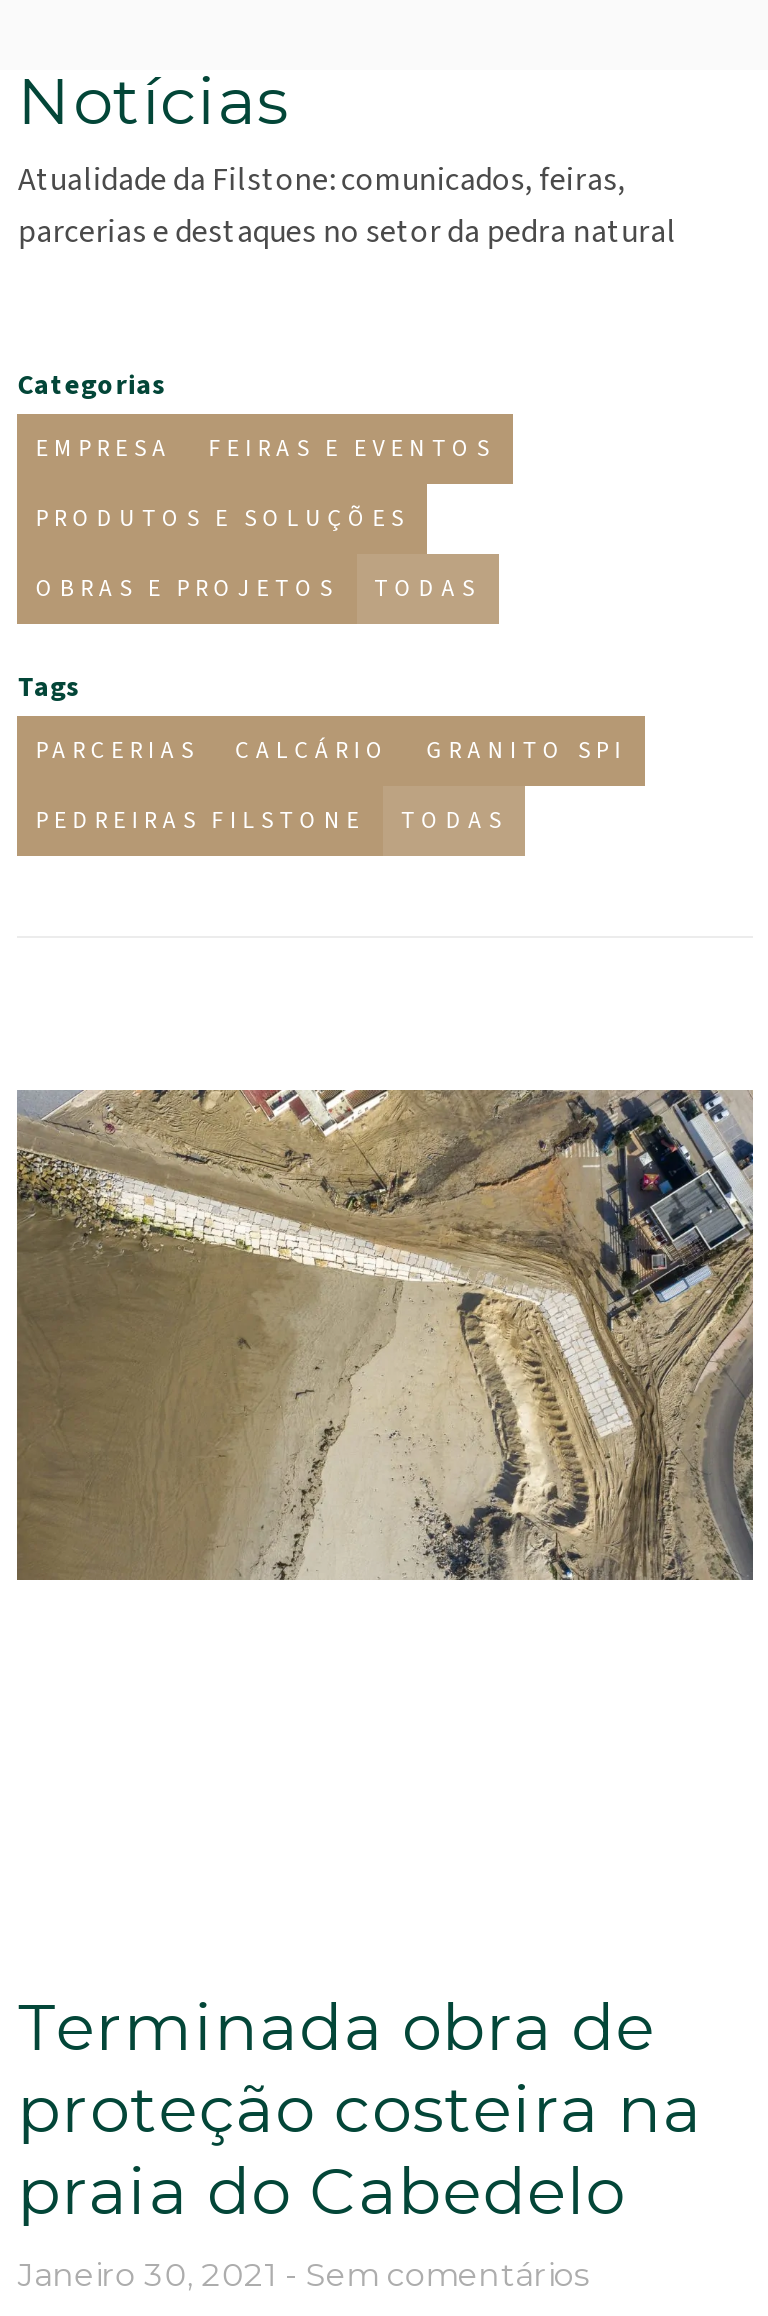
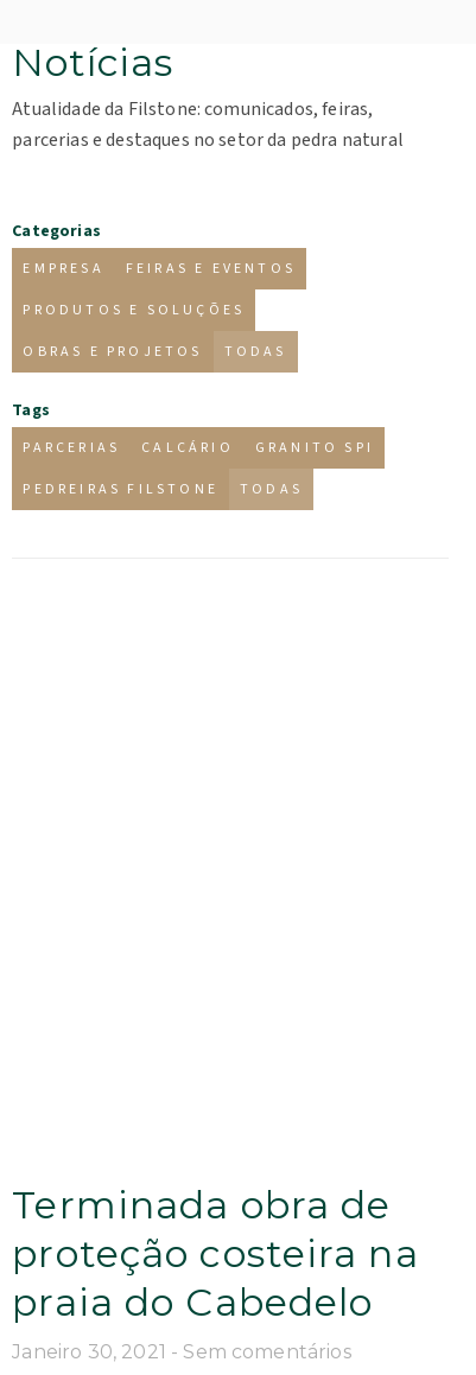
- [image]
